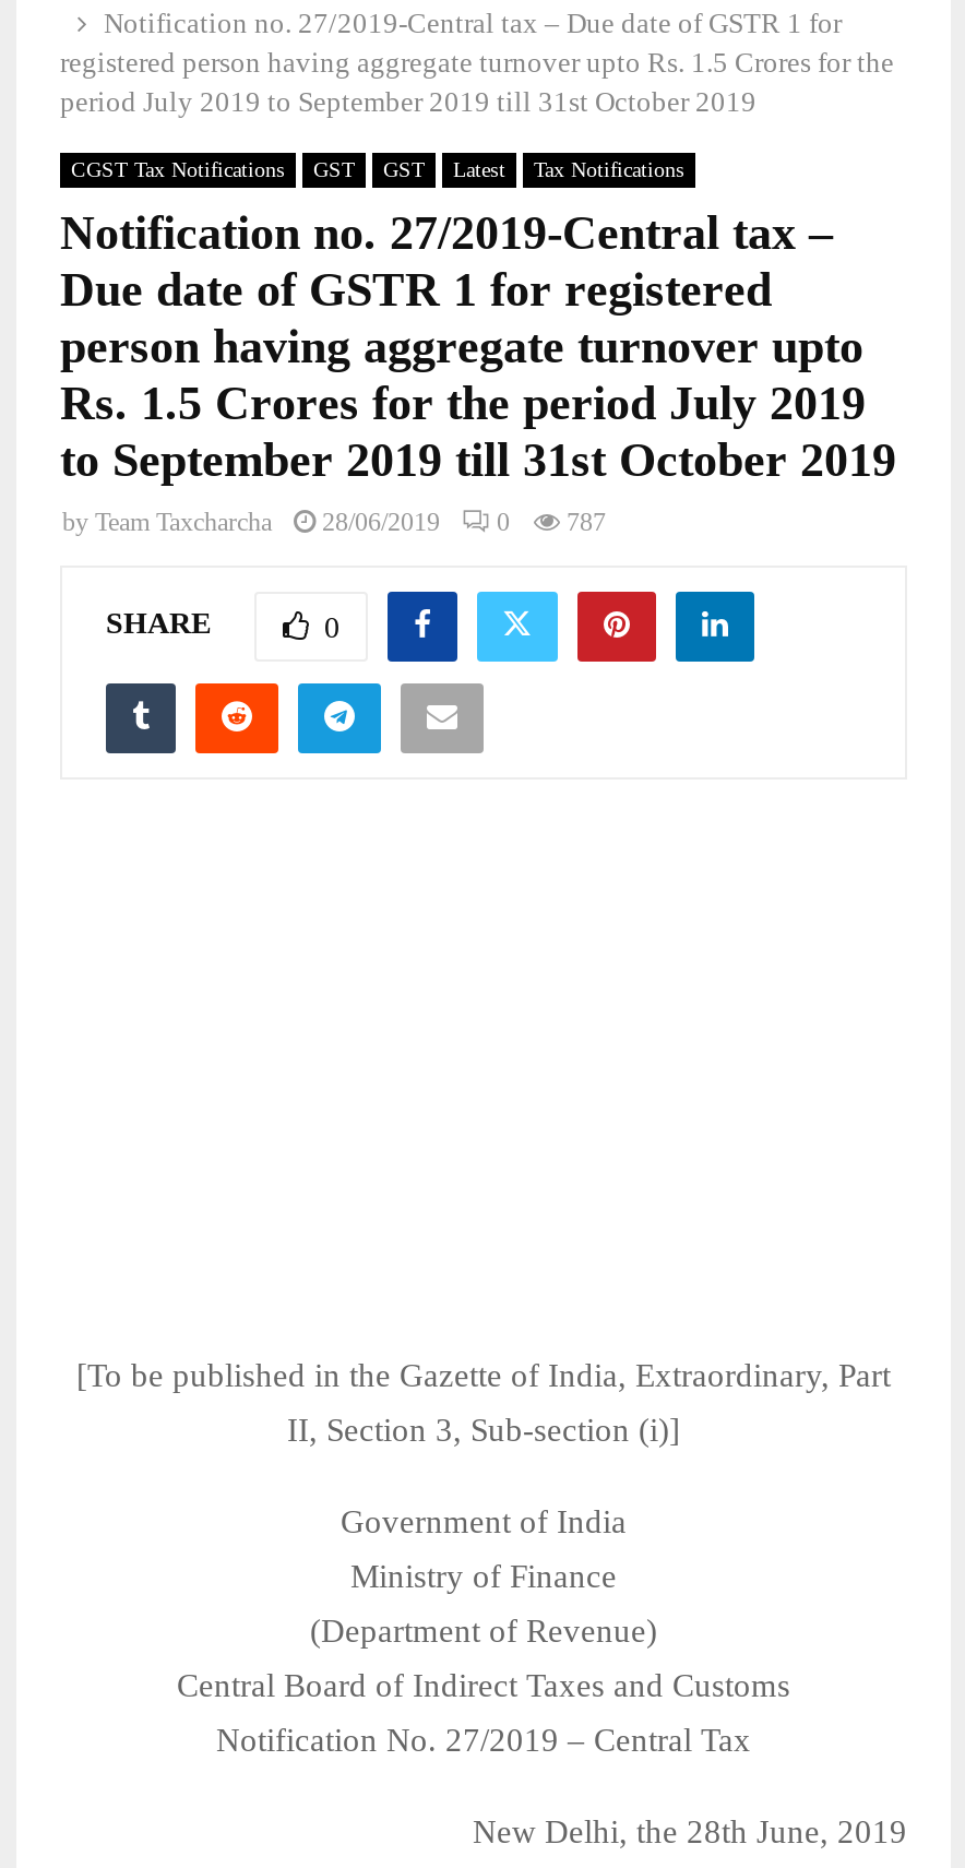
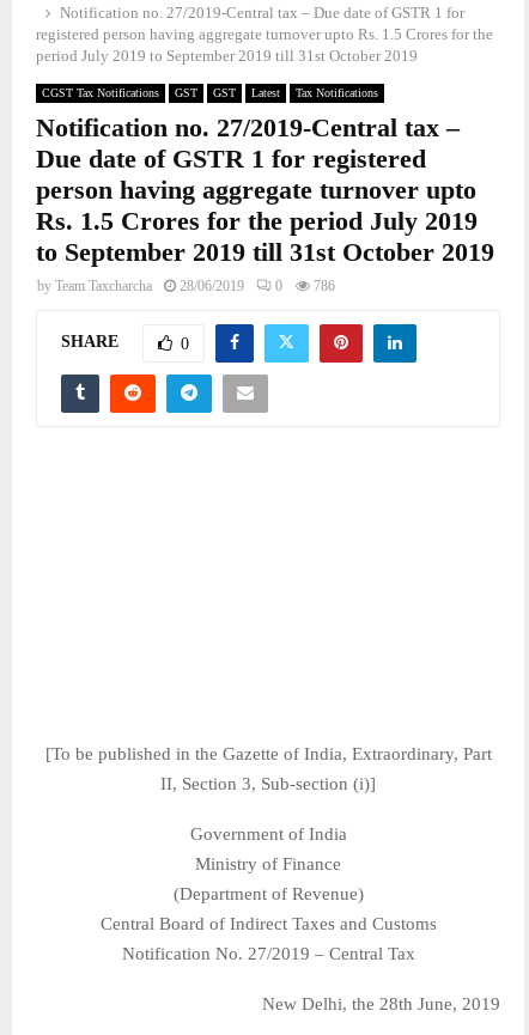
- by Team Taxcharcha 28/06/2019 0 787
+ by Team Taxcharcha 28/06/2019 0 786
